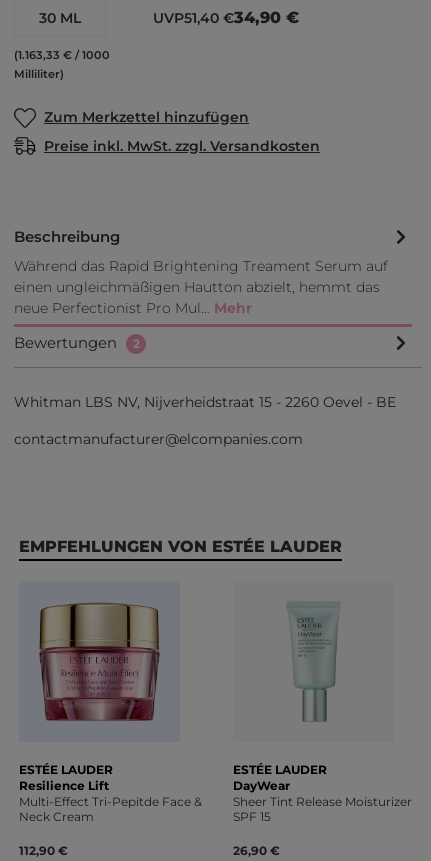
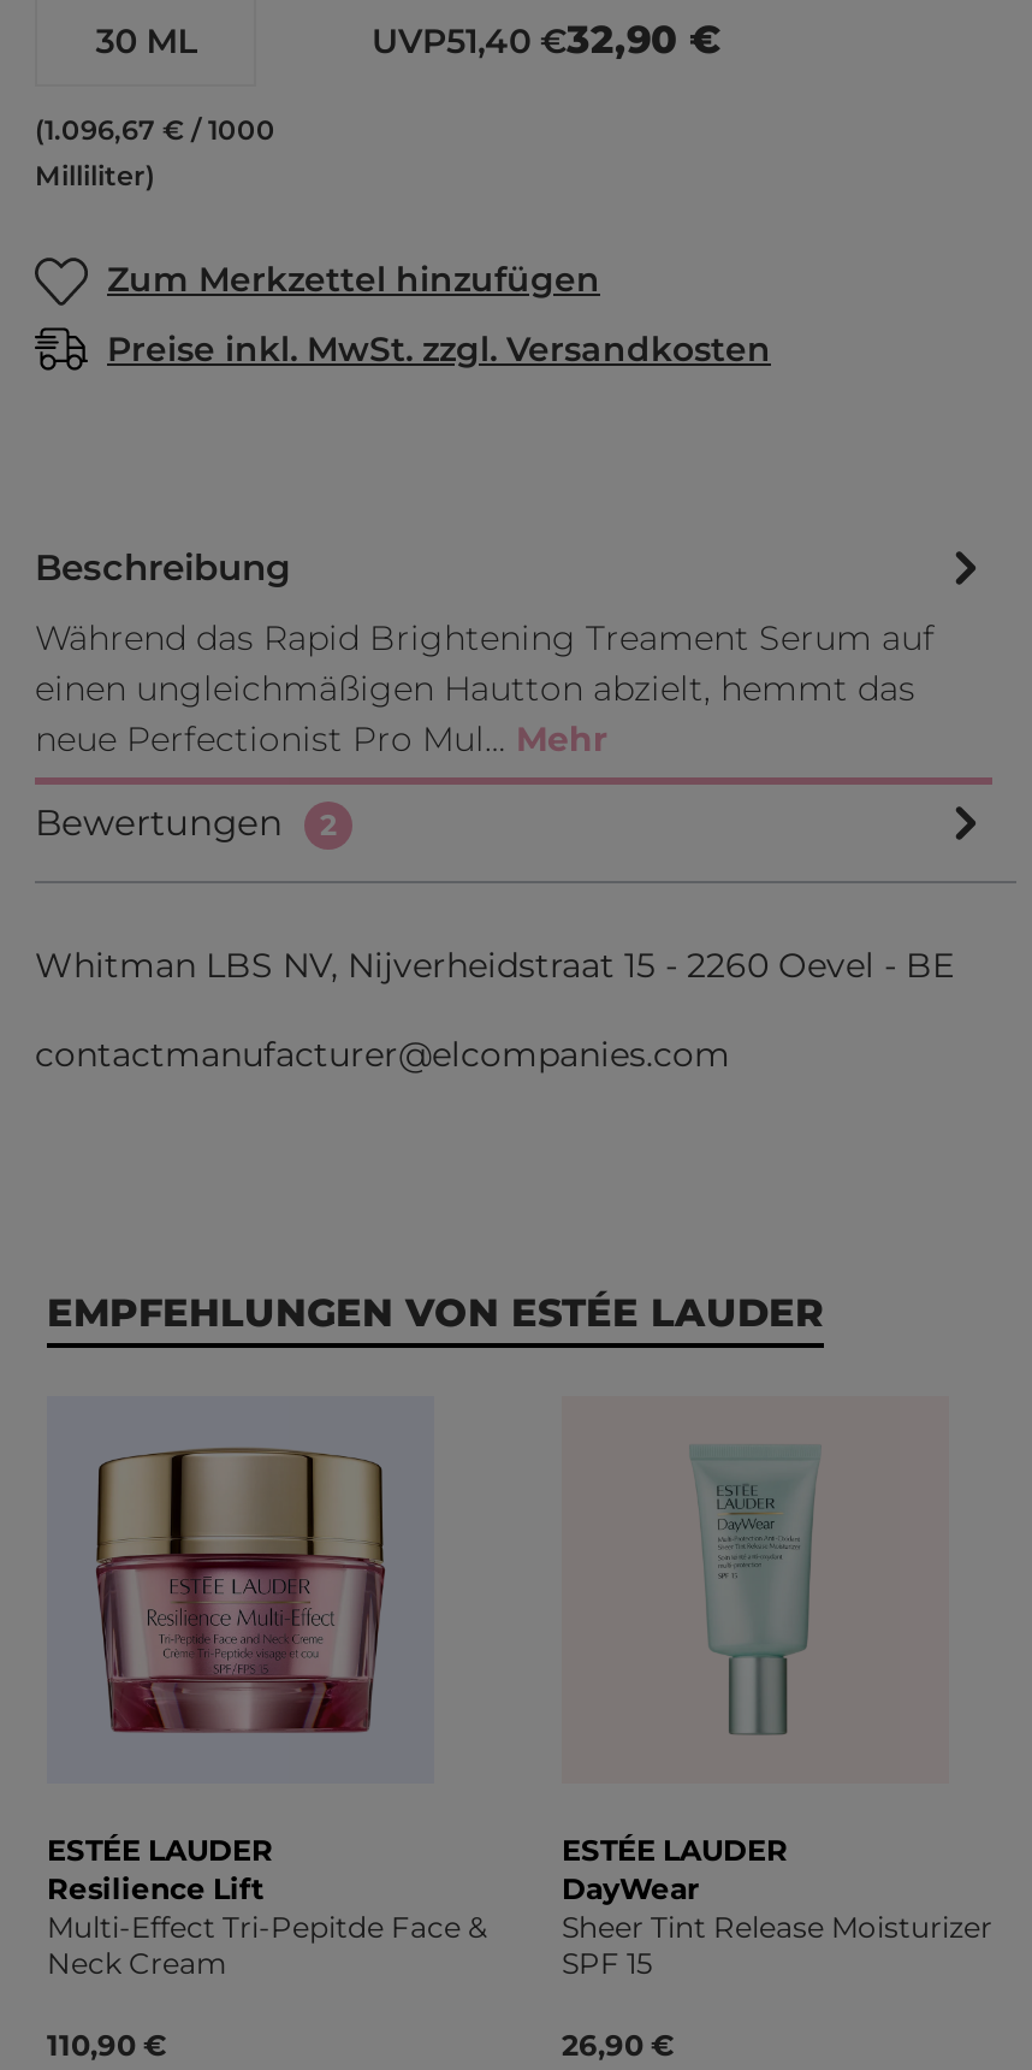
- UVP51,40 €34,90 €
+ UVP51,40 €32,90 €

- (1.163,33 € / 1000
+ (1.096,67 € / 1000

- 112,90 €
+ 110,90 €
